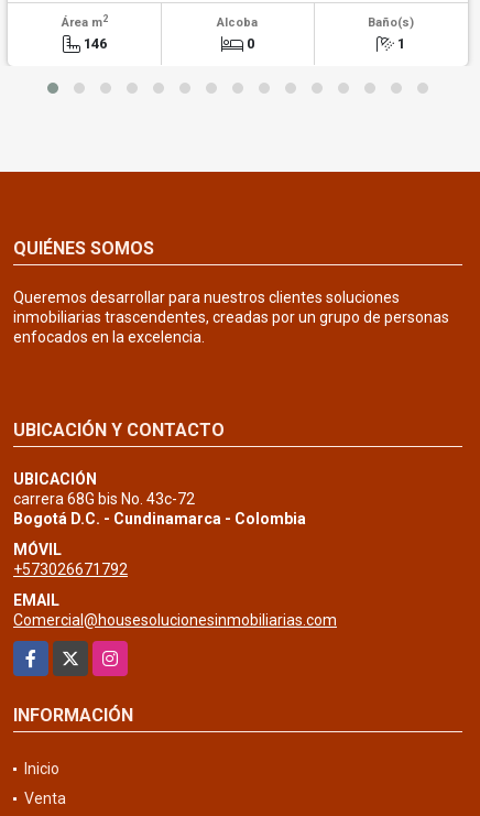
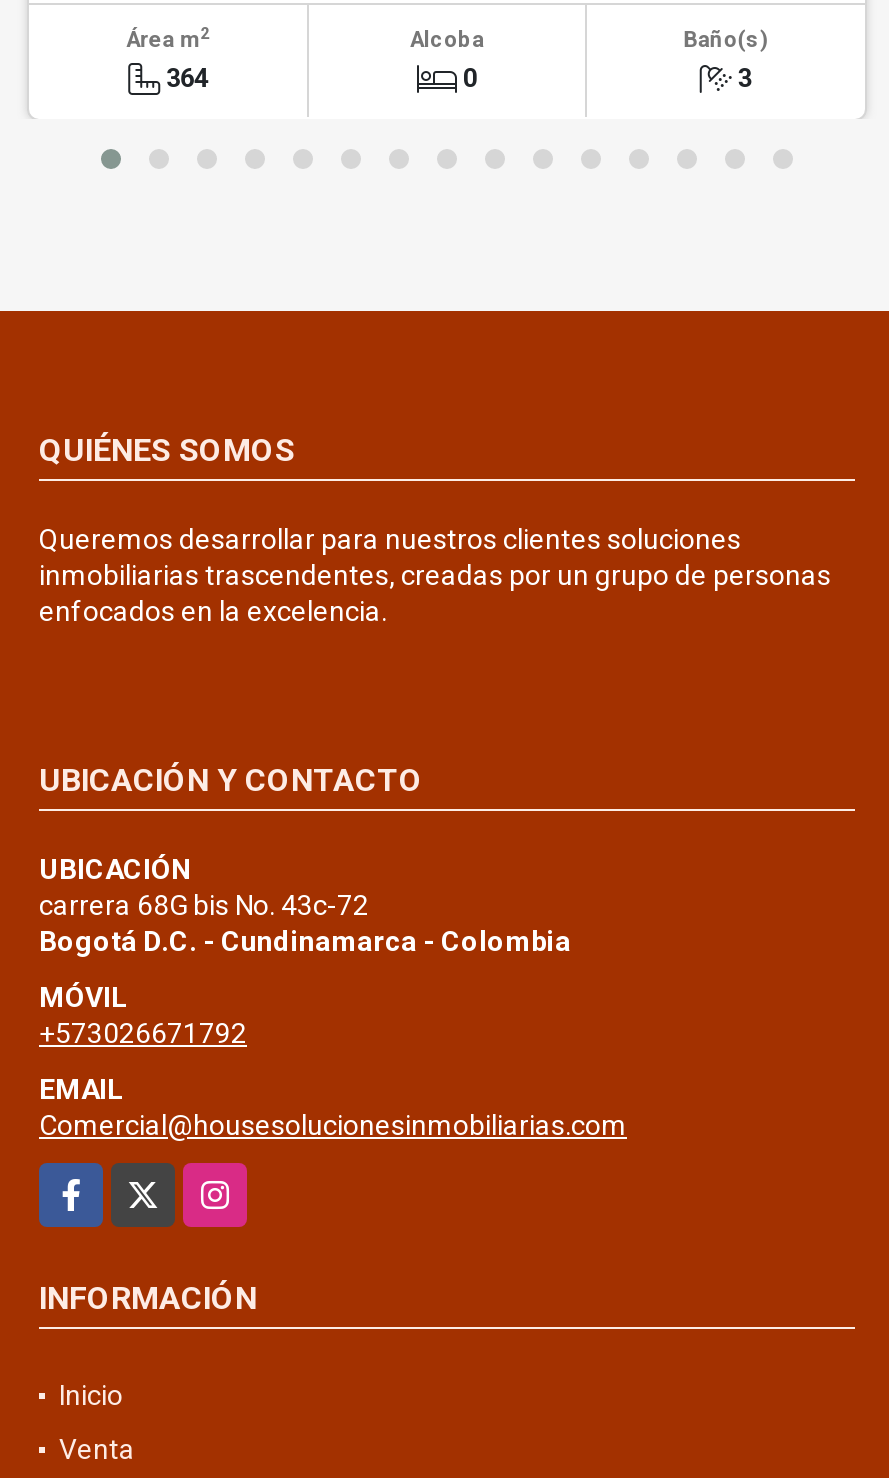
- 146
+ 364

- 1
+ 3
